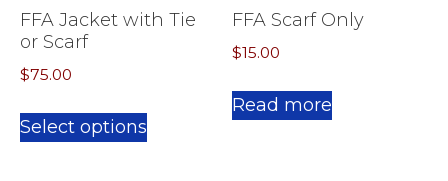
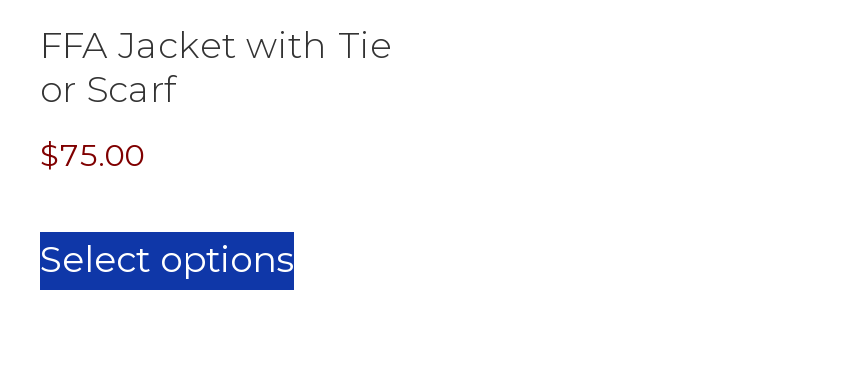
- FFA Scarf Only
- $15.00
- Read more
